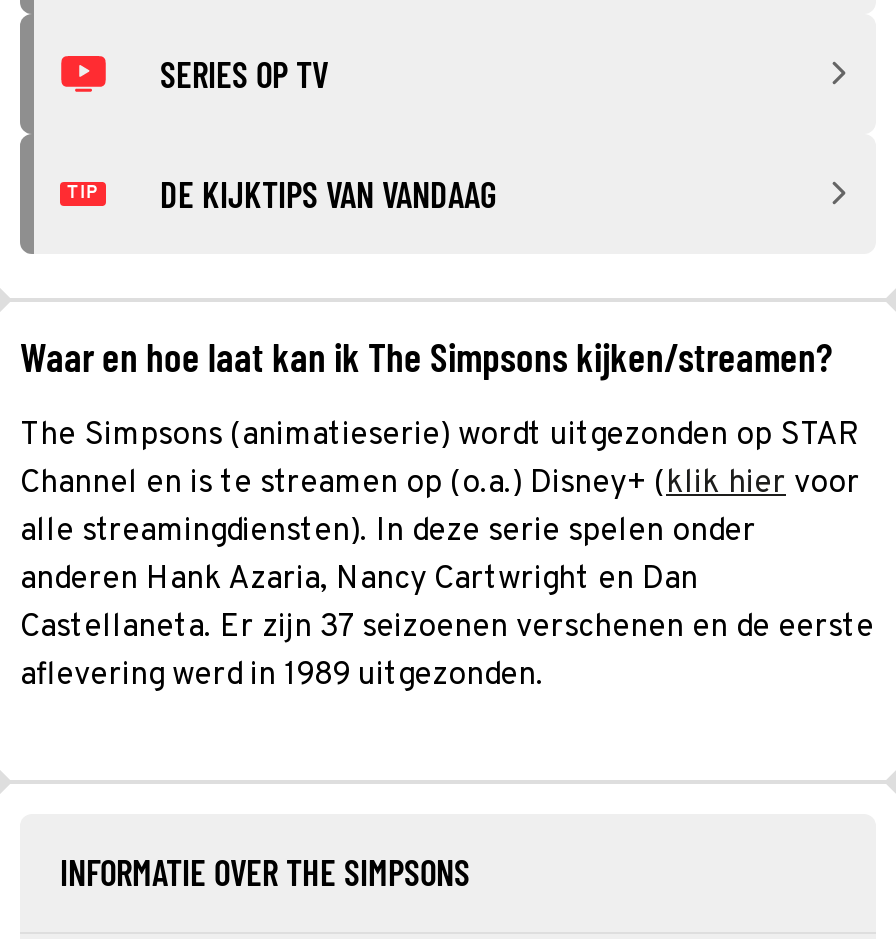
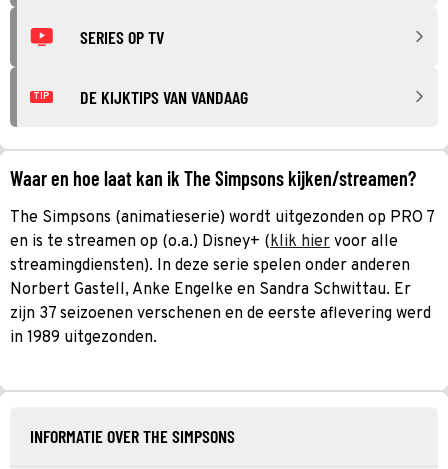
- The Simpsons (animatieserie) wordt uitgezonden op STAR
- Channel en is te streamen op (o.a.) Disney+ (klik hier voor
- alle streamingdiensten). In deze serie spelen onder
- anderen Hank Azaria, Nancy Cartwright en Dan
- Castellaneta. Er zijn 37 seizoenen verschenen en de eerste
- aflevering werd in 1989 uitgezonden.
+ The Simpsons (animatieserie) wordt uitgezonden op PRO 7
+ en is te streamen op (o.a.) Disney+ (klik hier voor alle
+ streamingdiensten). In deze serie spelen onder anderen
+ Norbert Gastell, Anke Engelke en Sandra Schwittau. Er
+ zijn 37 seizoenen verschenen en de eerste aflevering werd
+ in 1989 uitgezonden.
